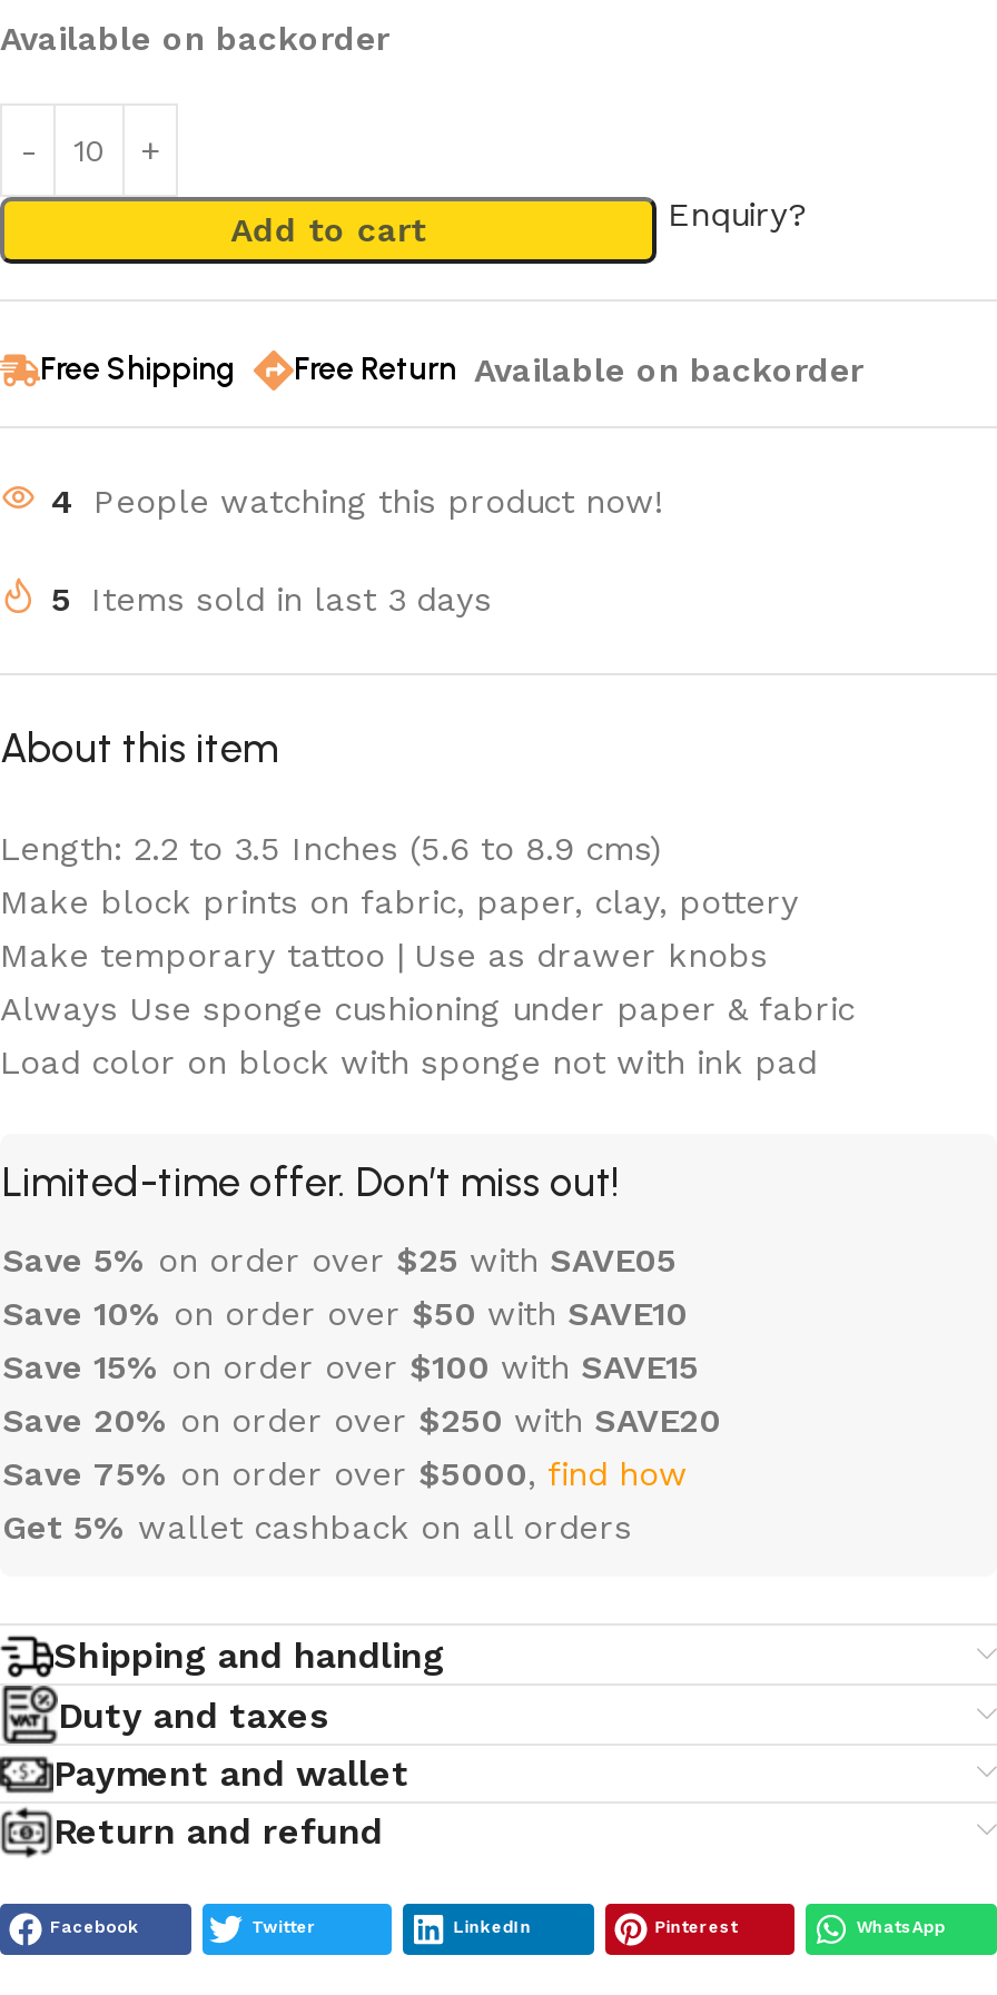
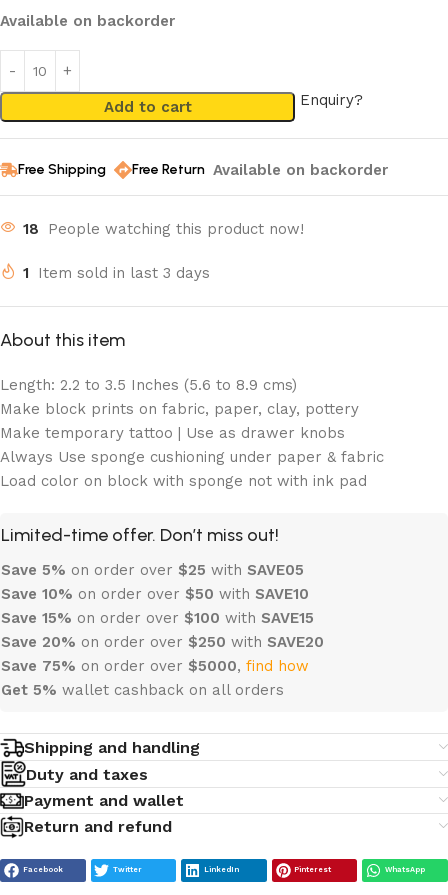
- 4 People watching this product now!
+ 18 People watching this product now!

- 5 Items sold in last 3 days
+ 1 Item sold in last 3 days
